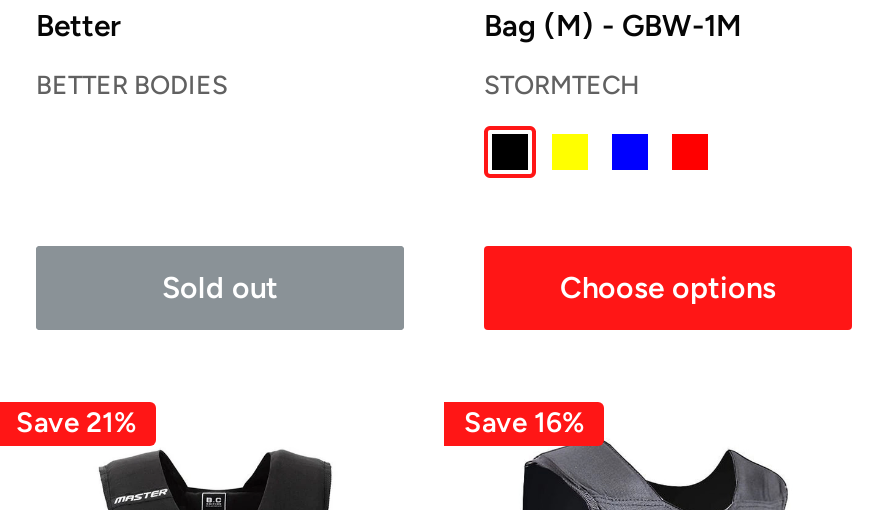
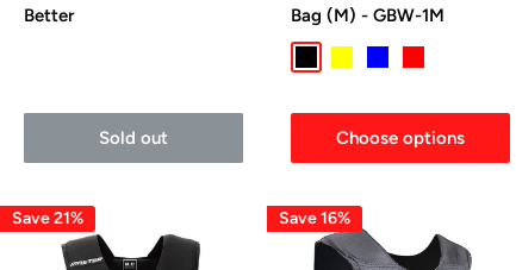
- BETTER BODIES

- STORMTECH
